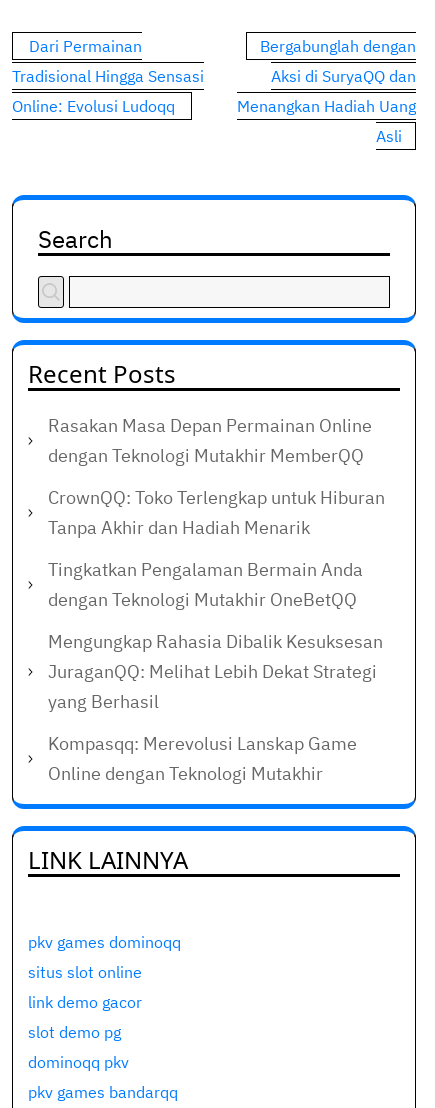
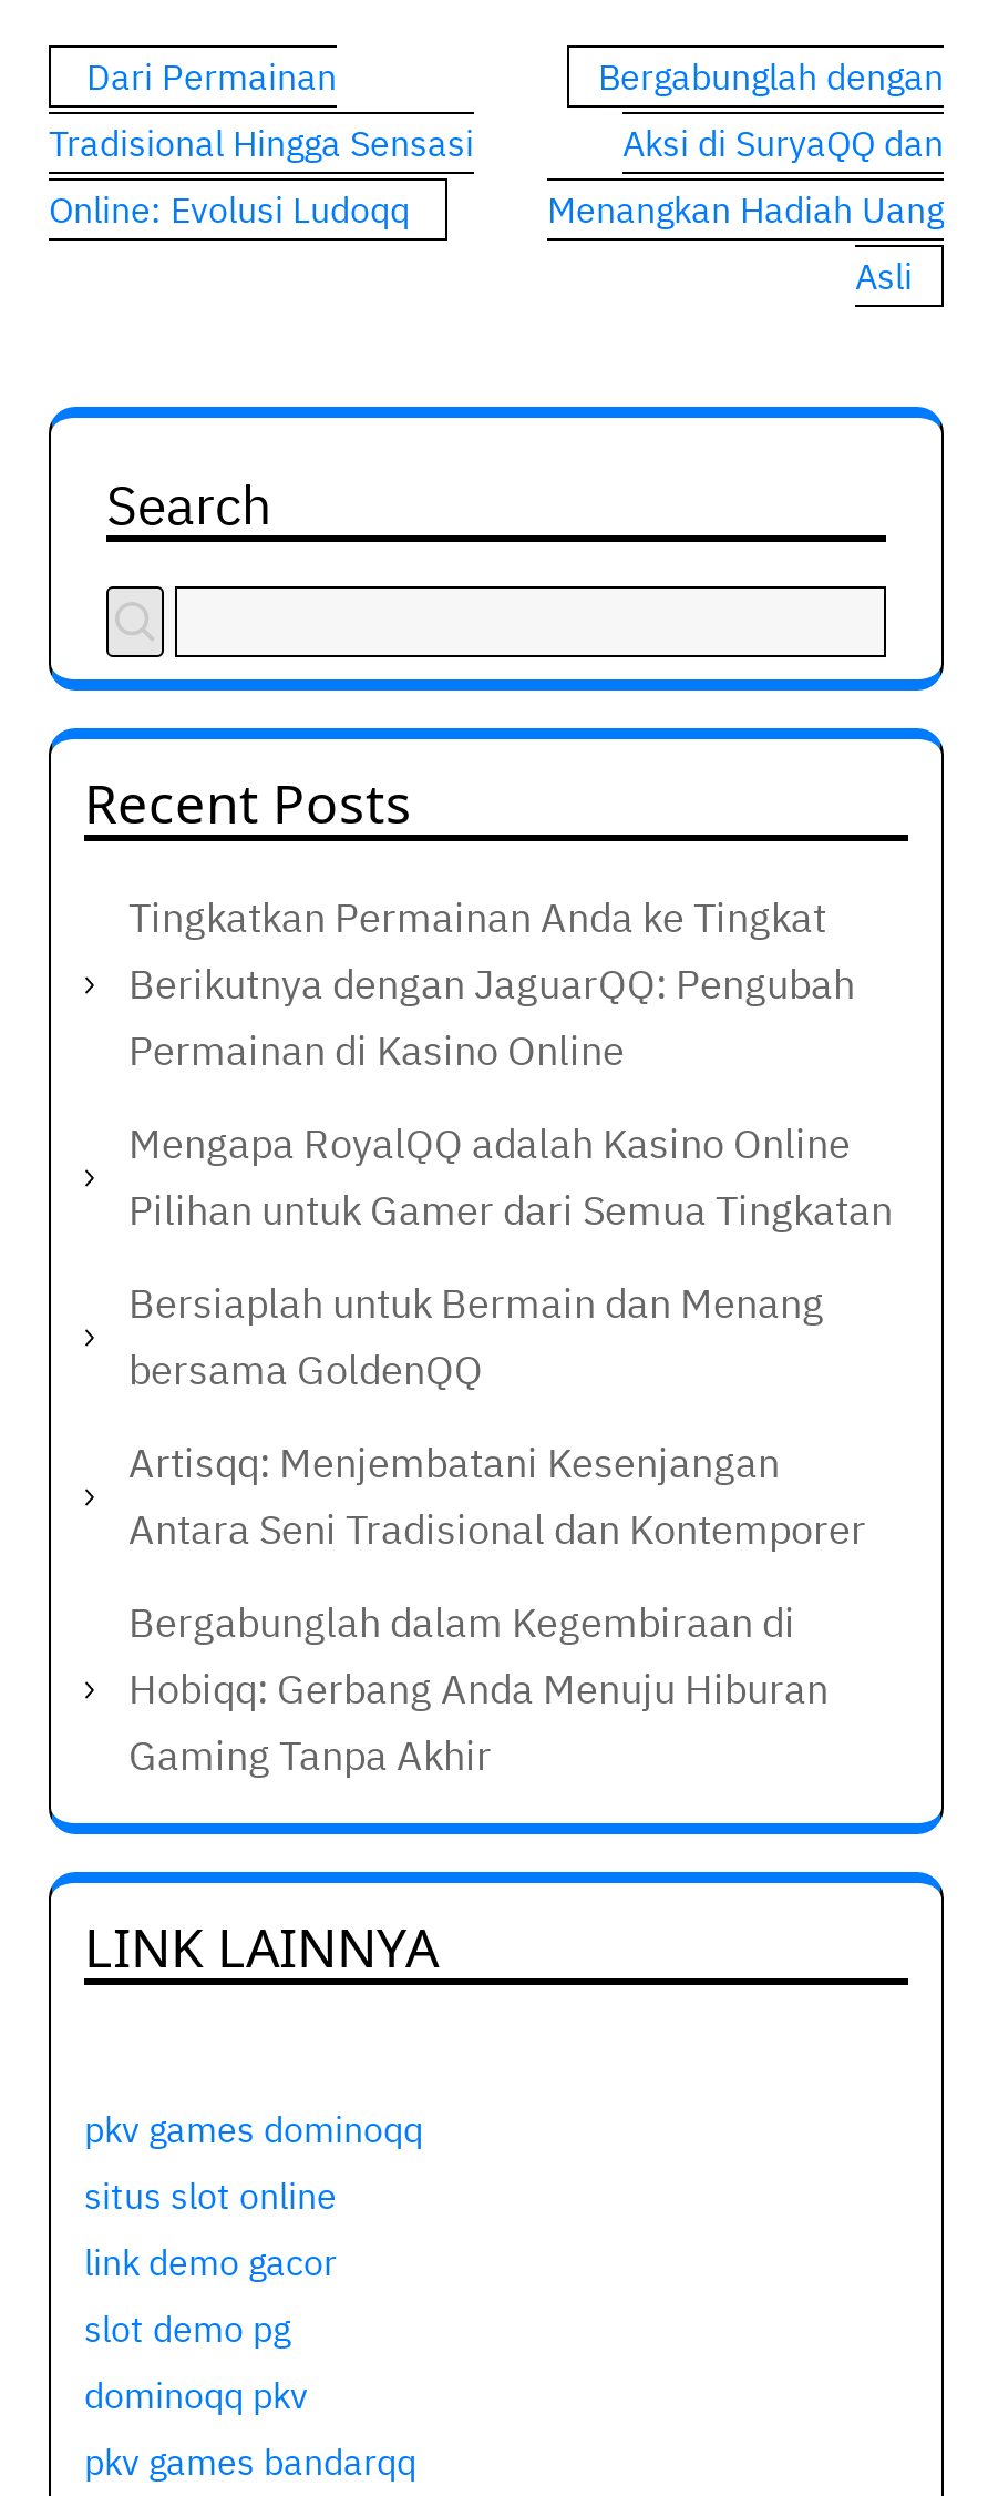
- Rasakan Masa Depan Permainan Online
- dengan Teknologi Mutakhir MemberQQ
+ Tingkatkan Permainan Anda ke Tingkat
+ Berikutnya dengan JaguarQQ: Pengubah
+ Permainan di Kasino Online

- CrownQQ: Toko Terlengkap untuk Hiburan
- Tanpa Akhir dan Hadiah Menarik
+ Mengapa RoyalQQ adalah Kasino Online
+ Pilihan untuk Gamer dari Semua Tingkatan

- Tingkatkan Pengalaman Bermain Anda
- dengan Teknologi Mutakhir OneBetQQ
+ Bersiaplah untuk Bermain dan Menang
+ bersama GoldenQQ

- Mengungkap Rahasia Dibalik Kesuksesan
- JuraganQQ: Melihat Lebih Dekat Strategi
- yang Berhasil
+ Artisqq: Menjembatani Kesenjangan
+ Antara Seni Tradisional dan Kontemporer

- Kompasqq: Merevolusi Lanskap Game
- Online dengan Teknologi Mutakhir
+ Bergabunglah dalam Kegembiraan di
+ Hobiqq: Gerbang Anda Menuju Hiburan
+ Gaming Tanpa Akhir
